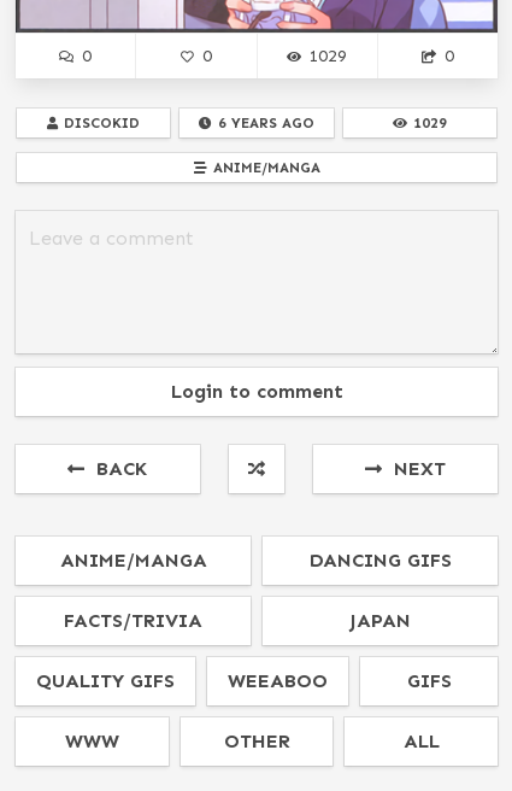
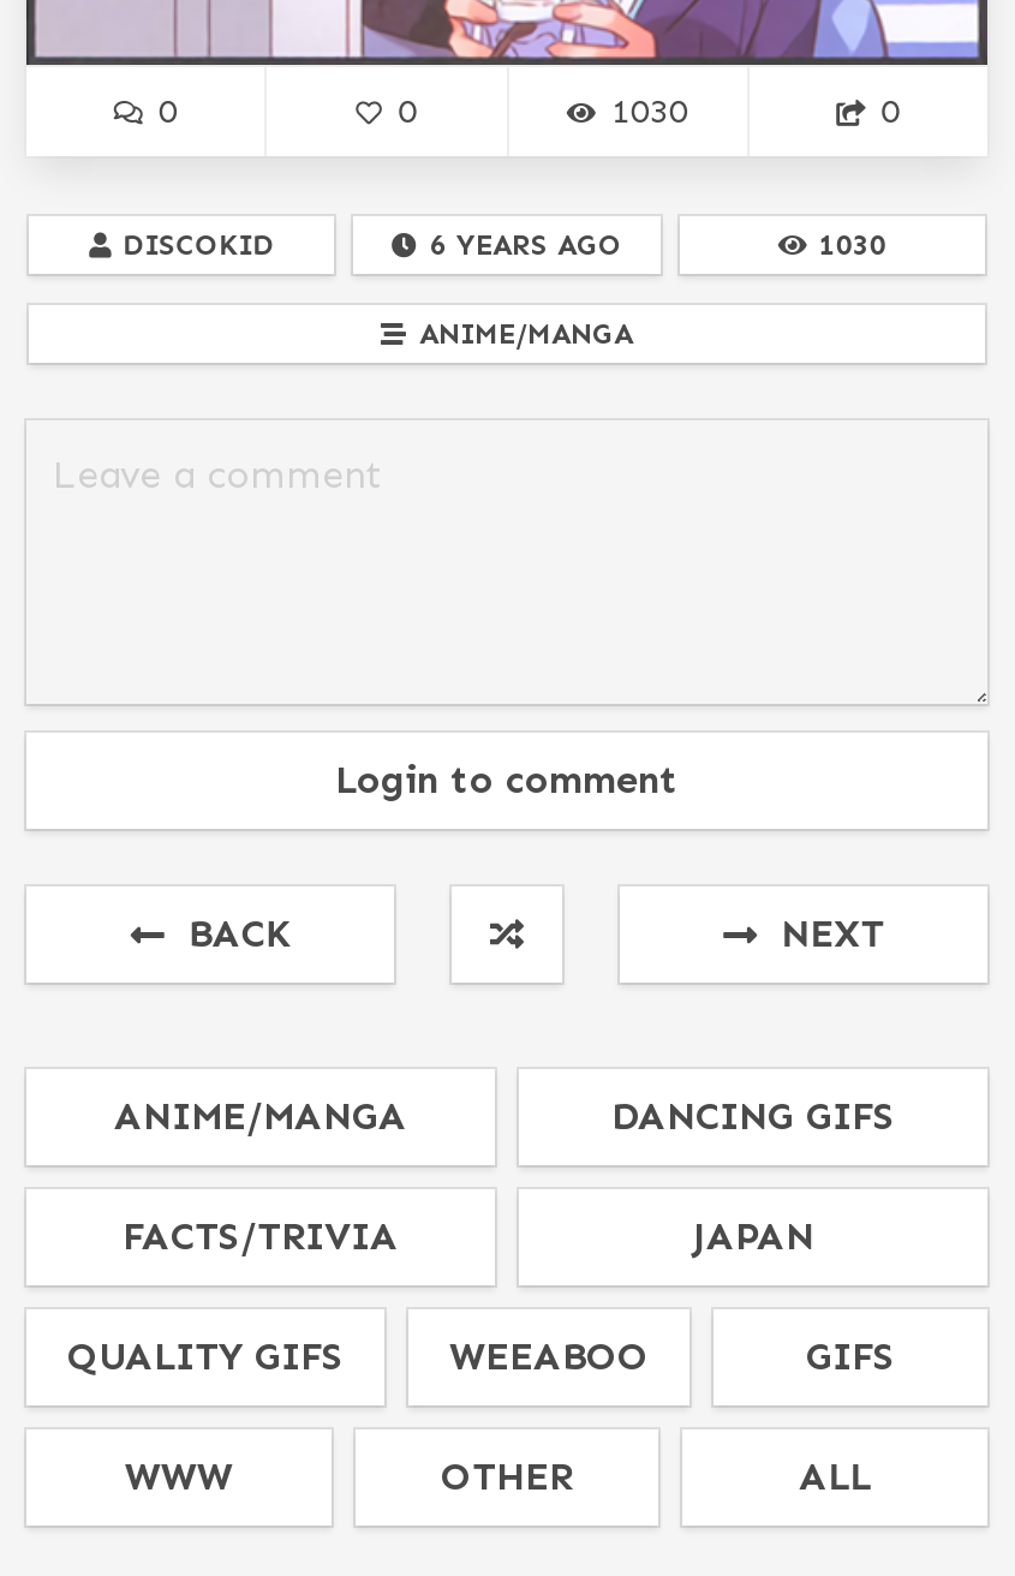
- 1029
+ 1030

- 1029
+ 1030
